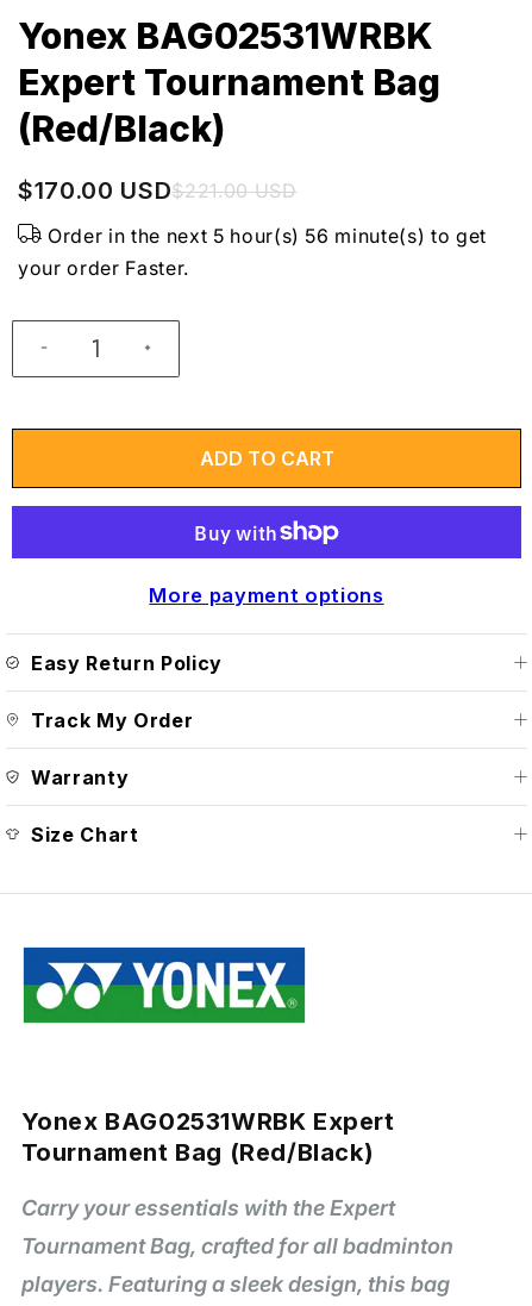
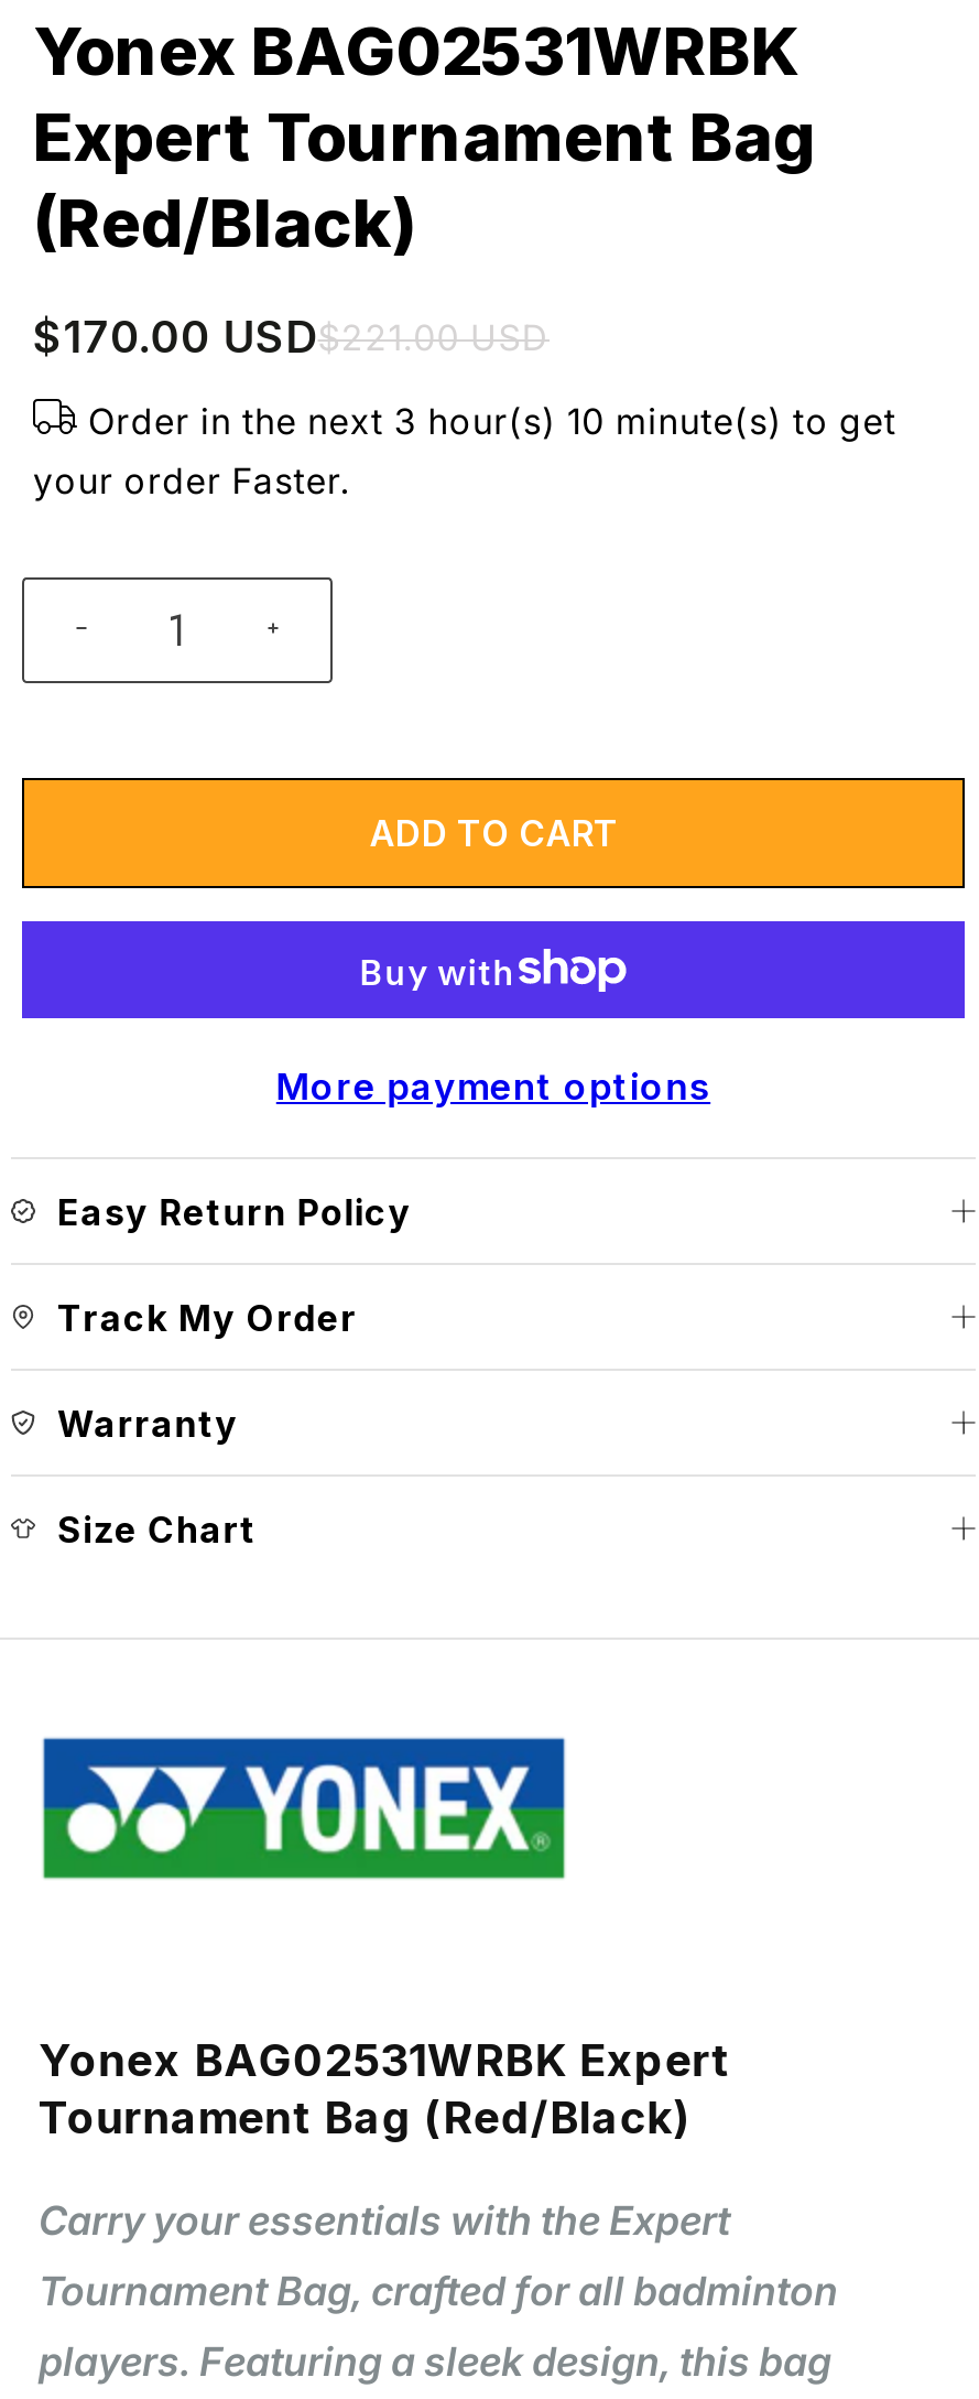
- Order in the next 5 hour(s) 56 minute(s) to get
+ Order in the next 3 hour(s) 10 minute(s) to get
